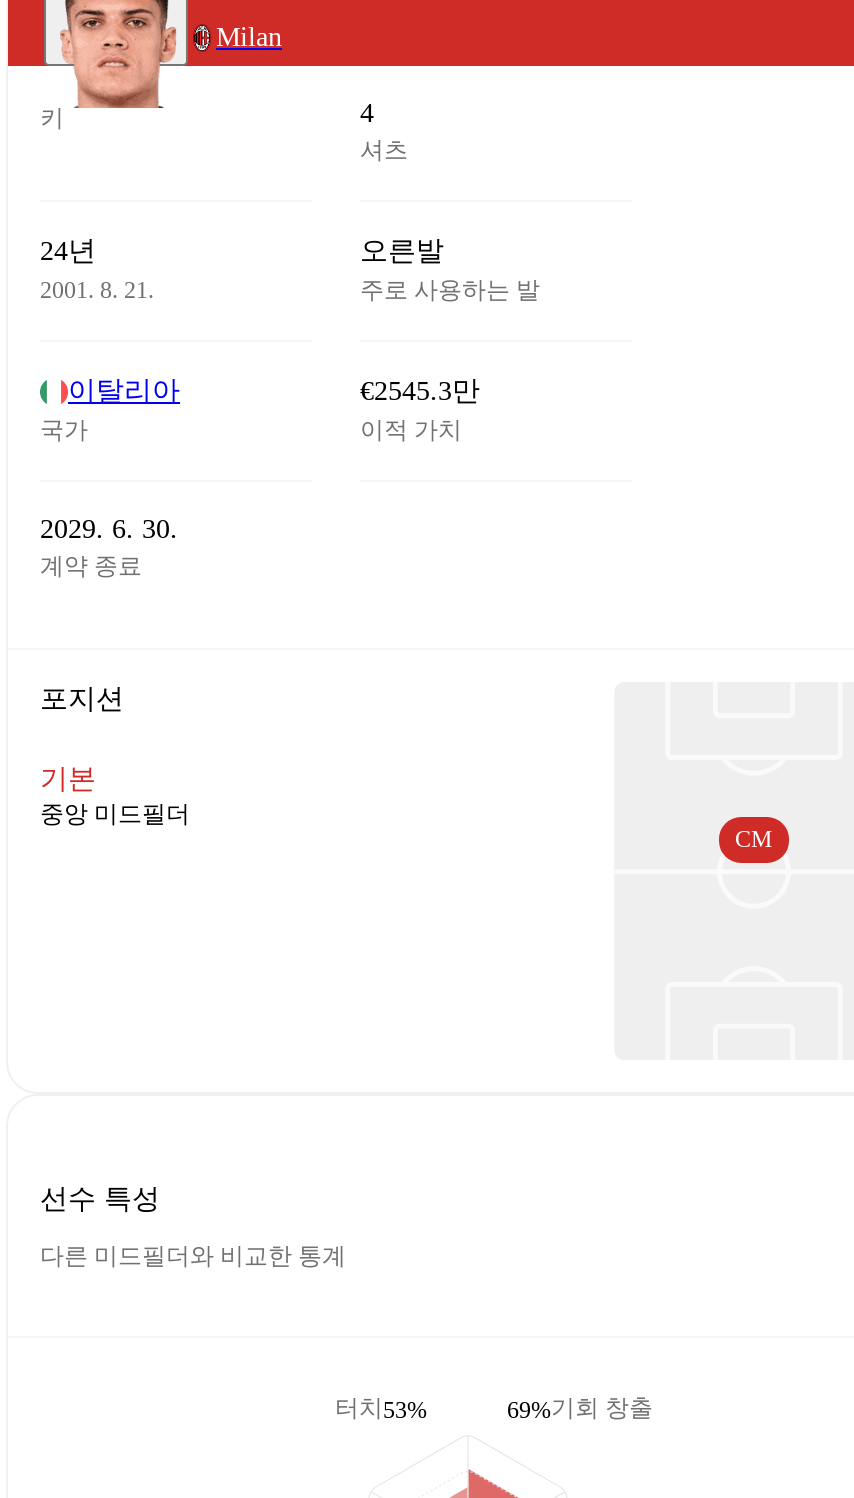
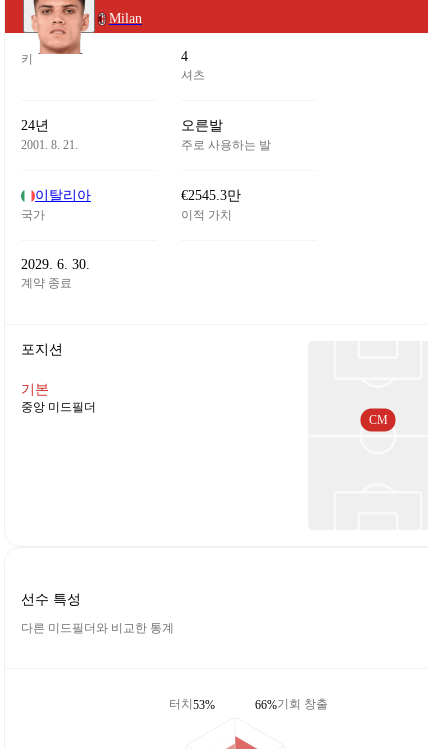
- 69% 기회 창출
+ 66% 기회 창출
